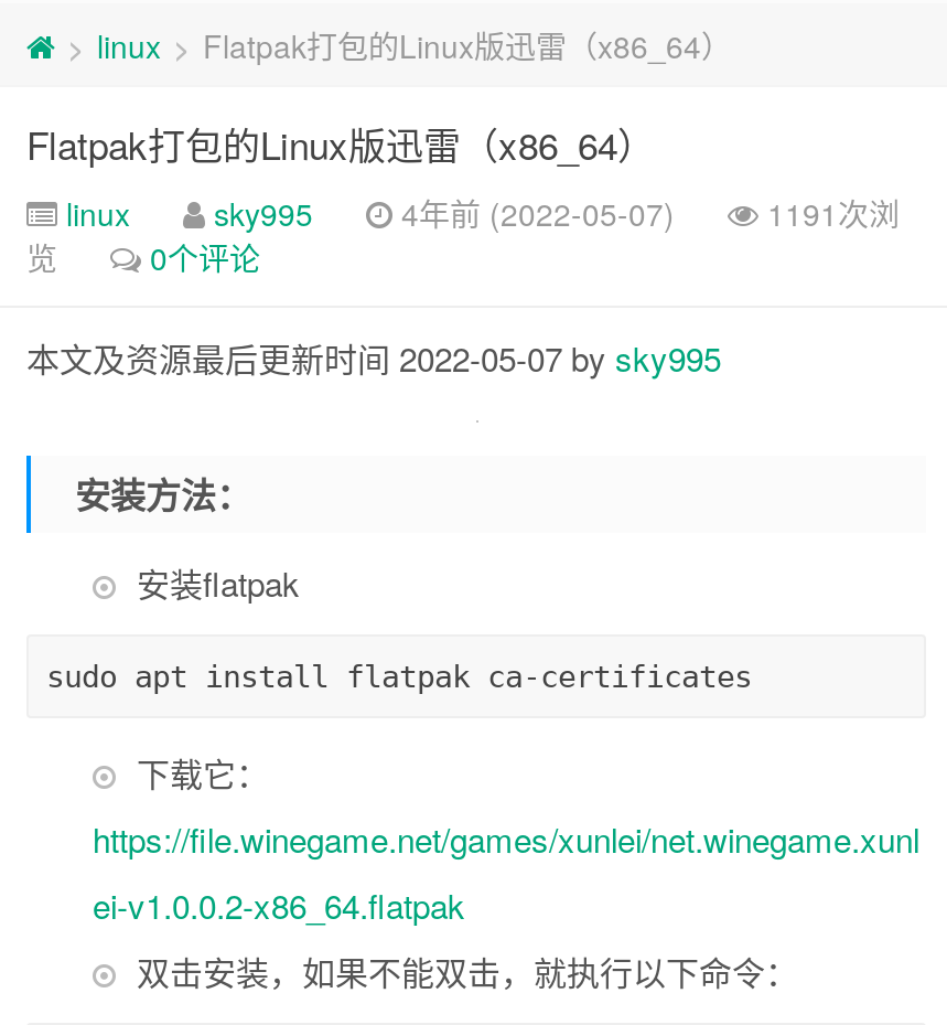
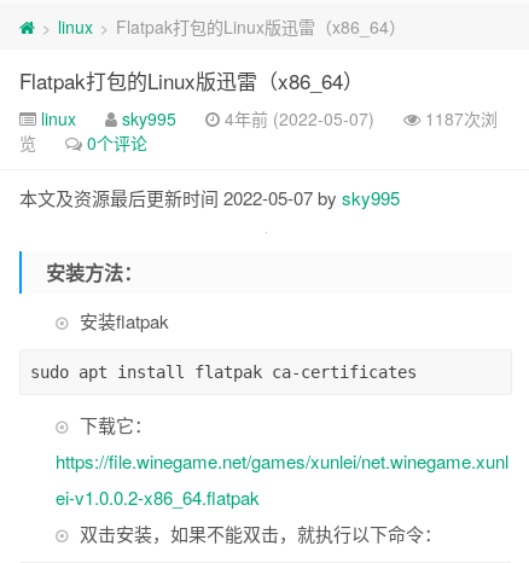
- linux sky995 4年前 (2022-05-07) 1191次浏
+ linux sky995 4年前 (2022-05-07) 1187次浏
